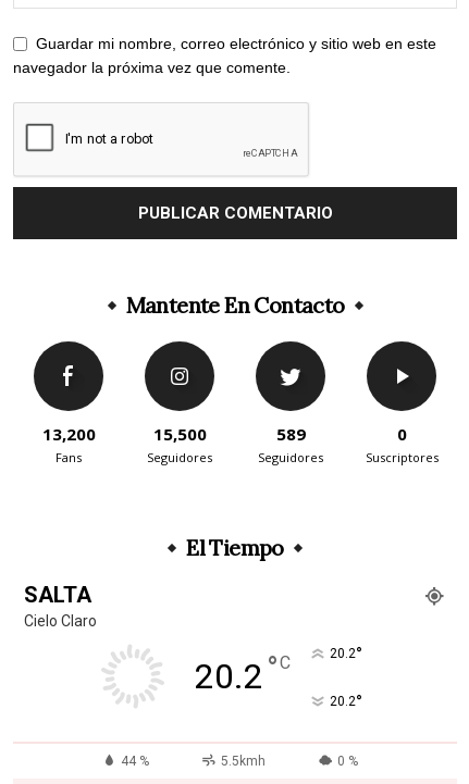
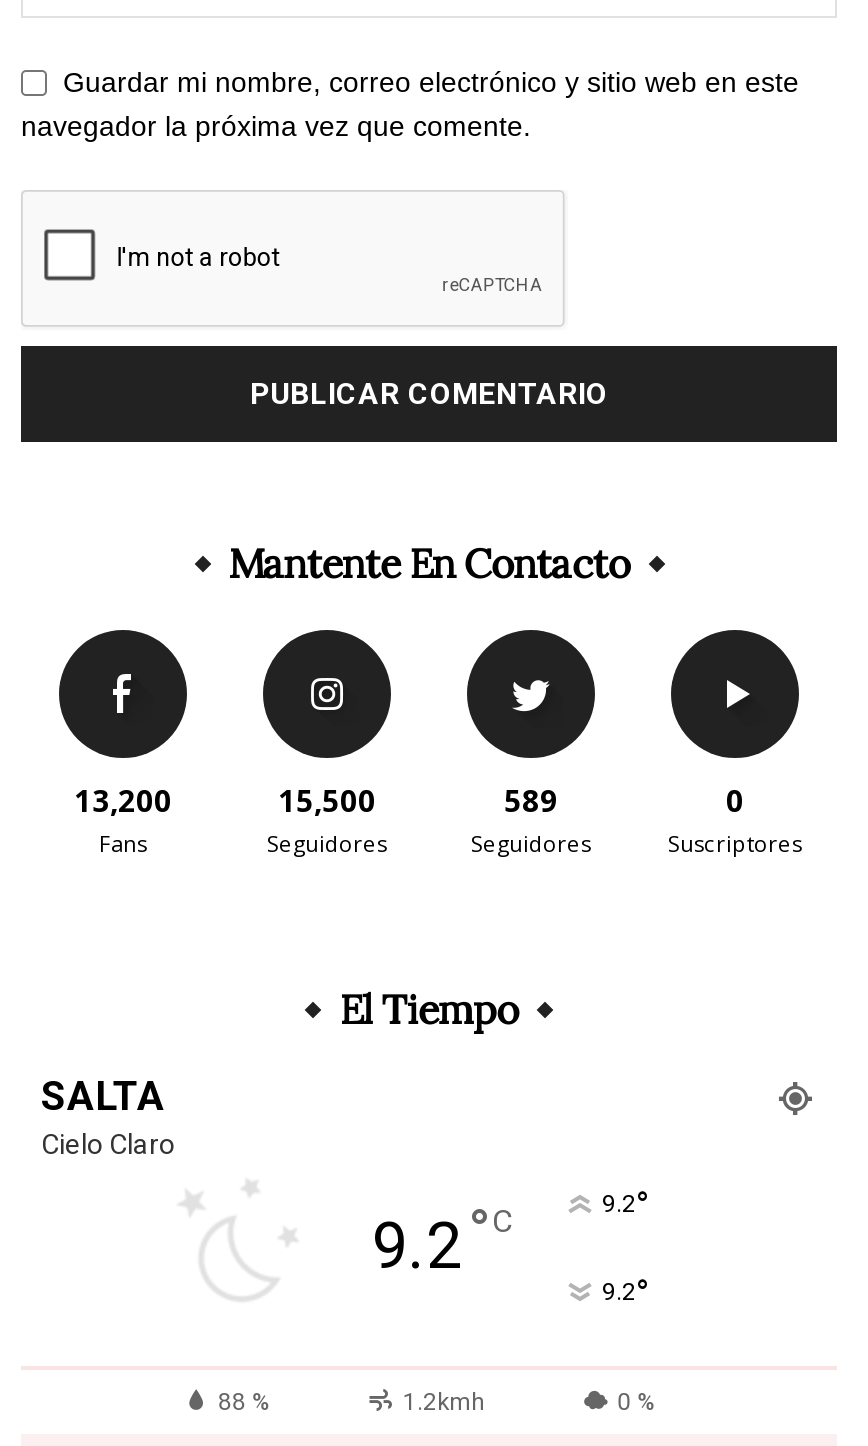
- 20.2 °C
- 20.2°
+ 9.2 °C
+ 9.2°

- 20.2°
+ 9.2°

- 44 %
- 5.5kmh
+ 88 %
+ 1.2kmh
